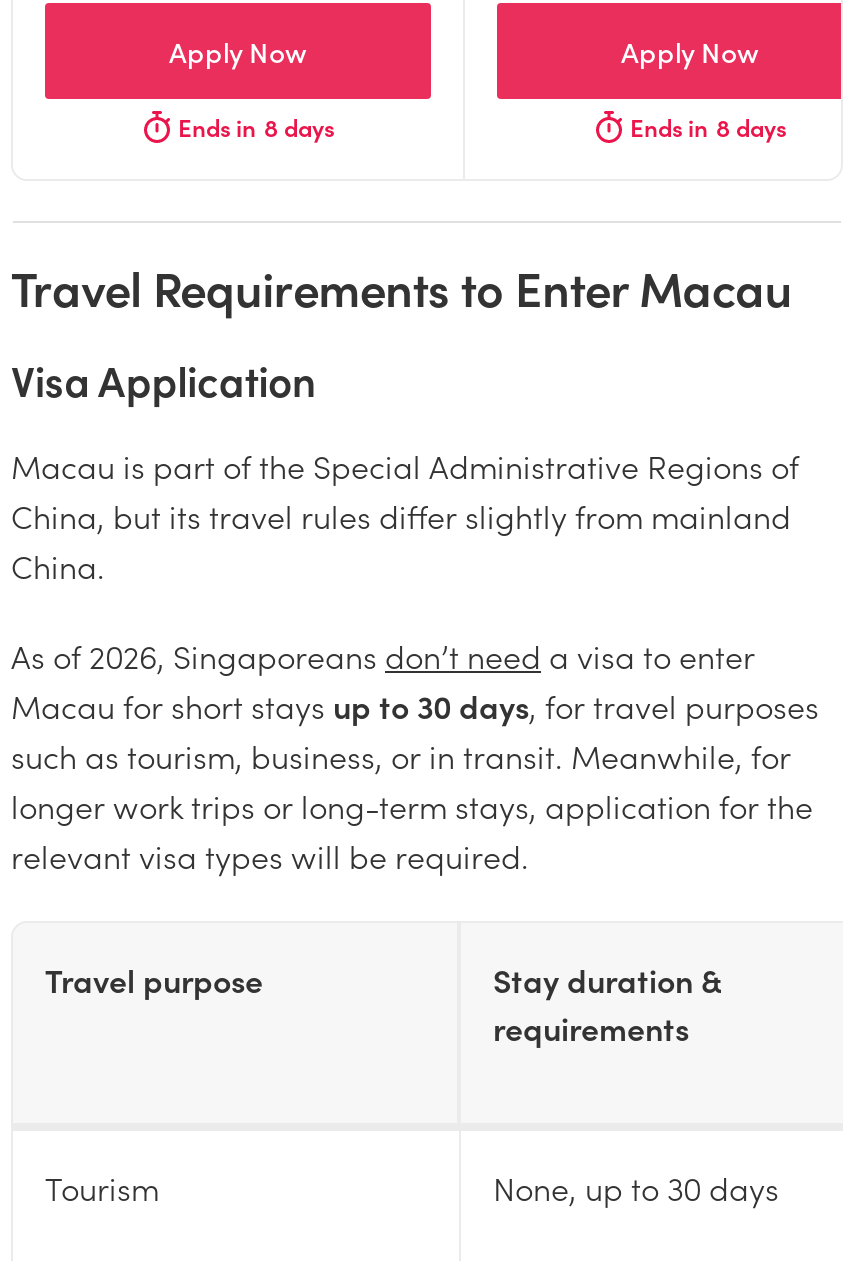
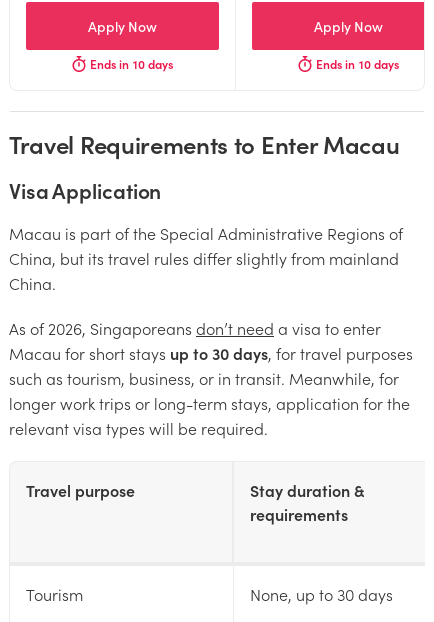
- Ends in 8 days
+ Ends in 10 days

- Ends in 8 days
+ Ends in 10 days
